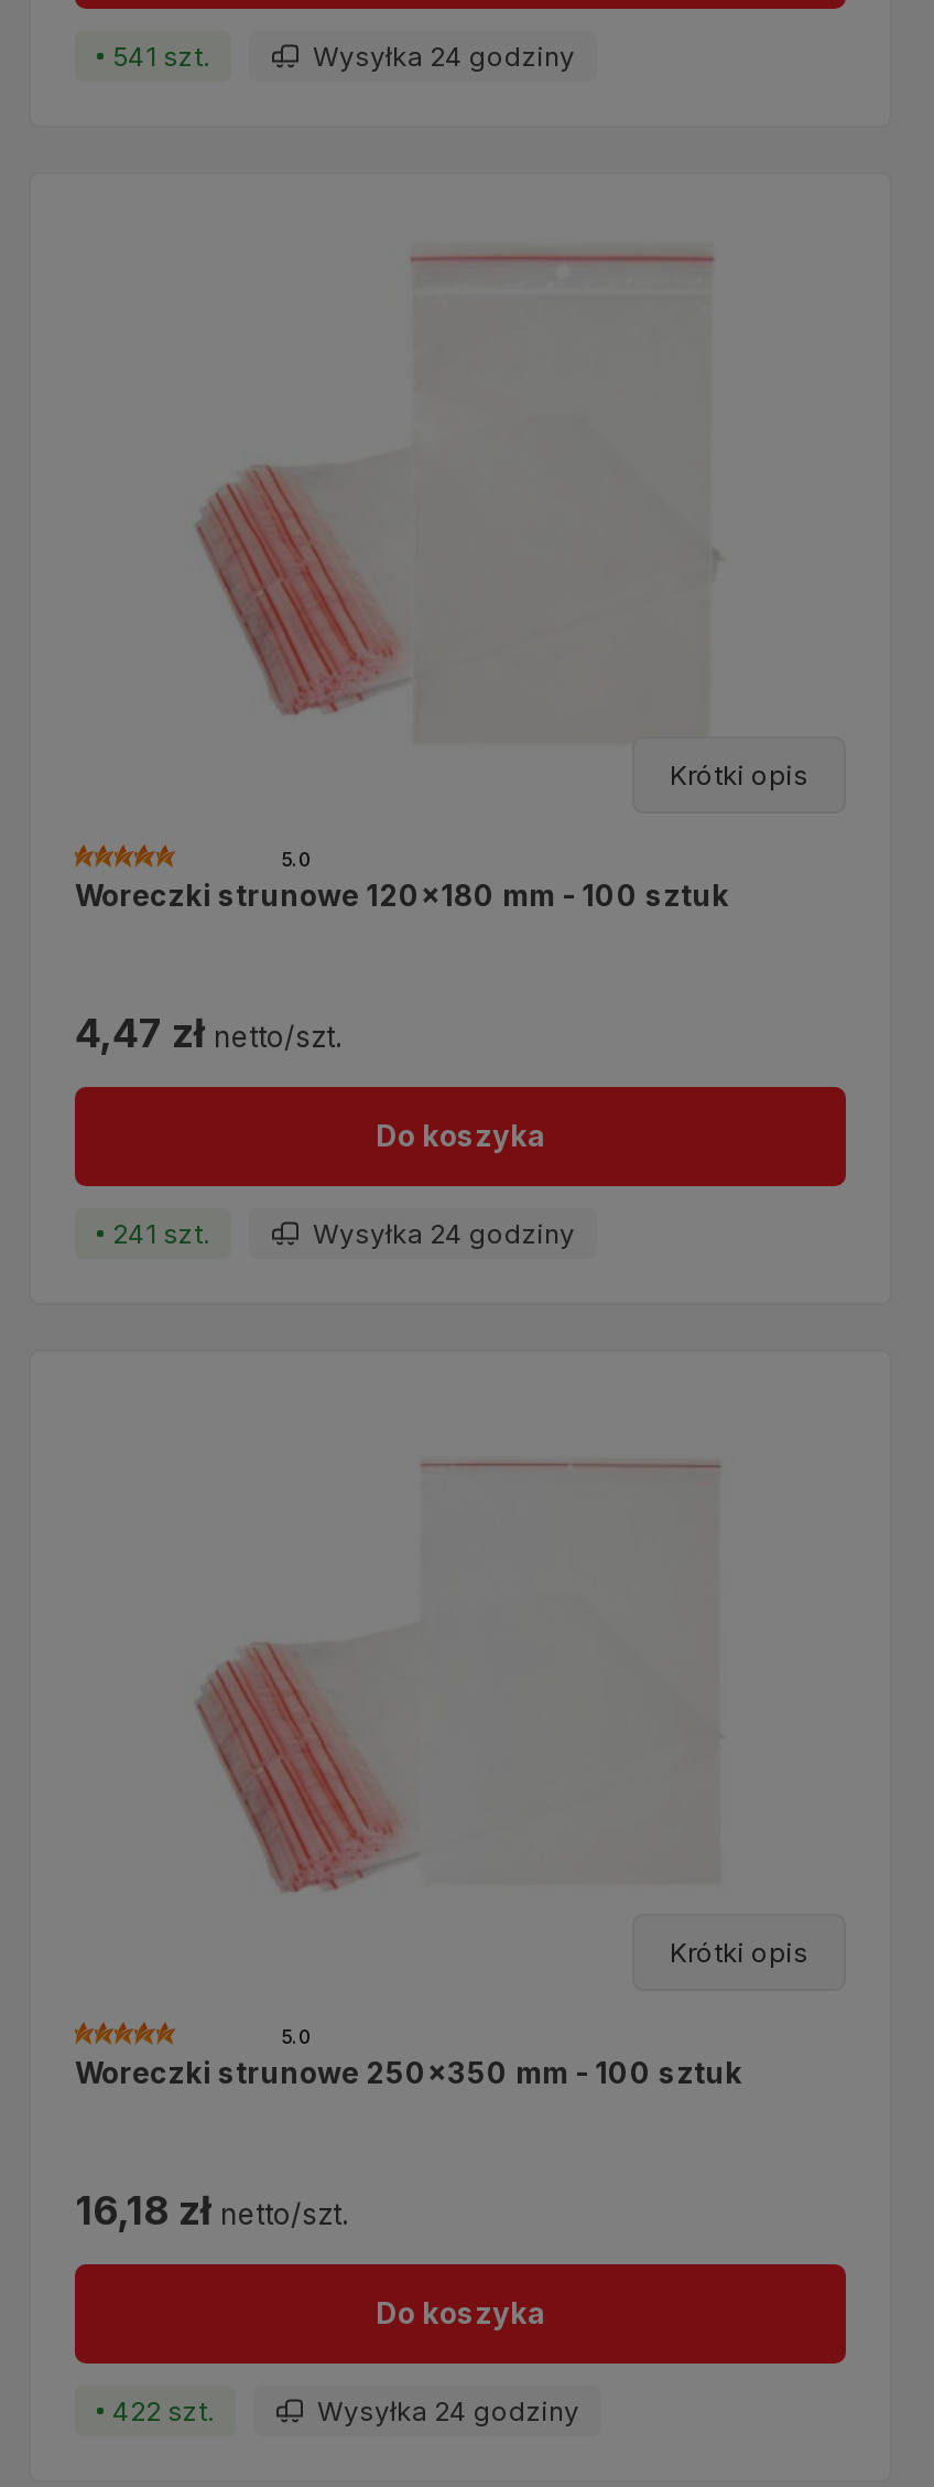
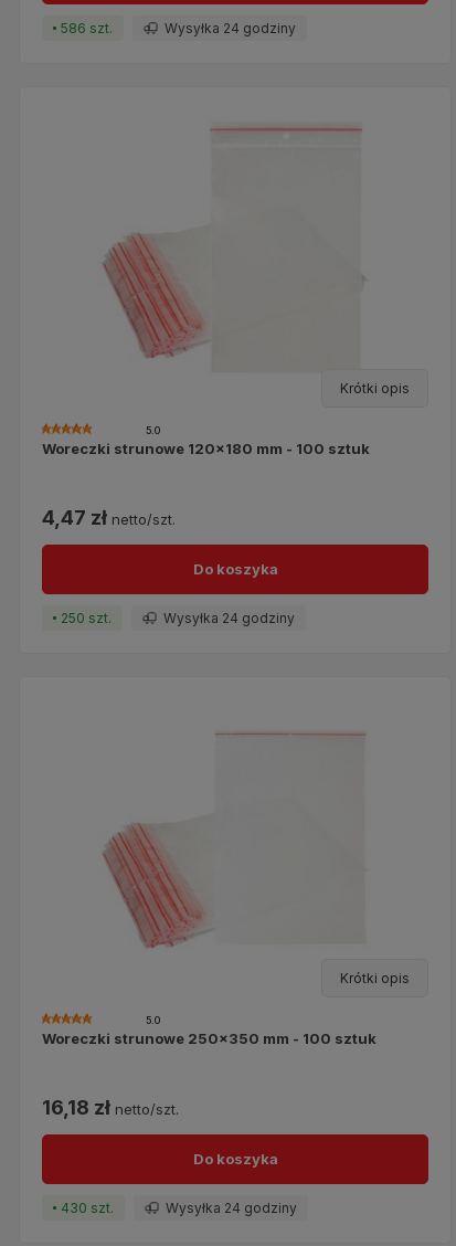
- 541 szt.
+ 586 szt.

- 241 szt.
+ 250 szt.

- 422 szt.
+ 430 szt.
